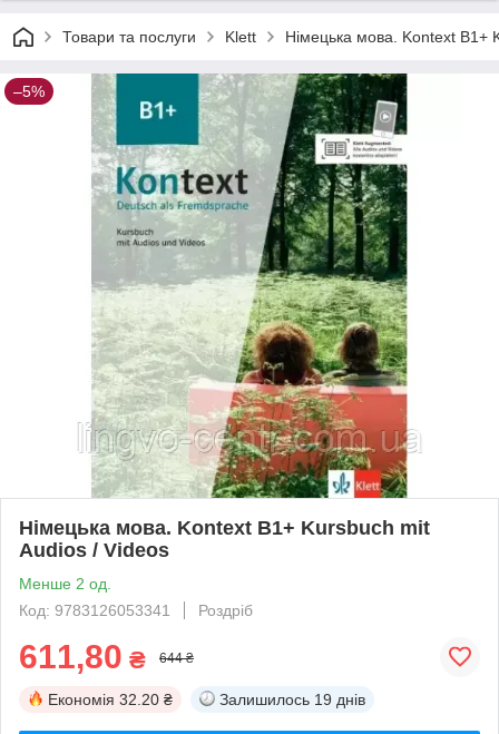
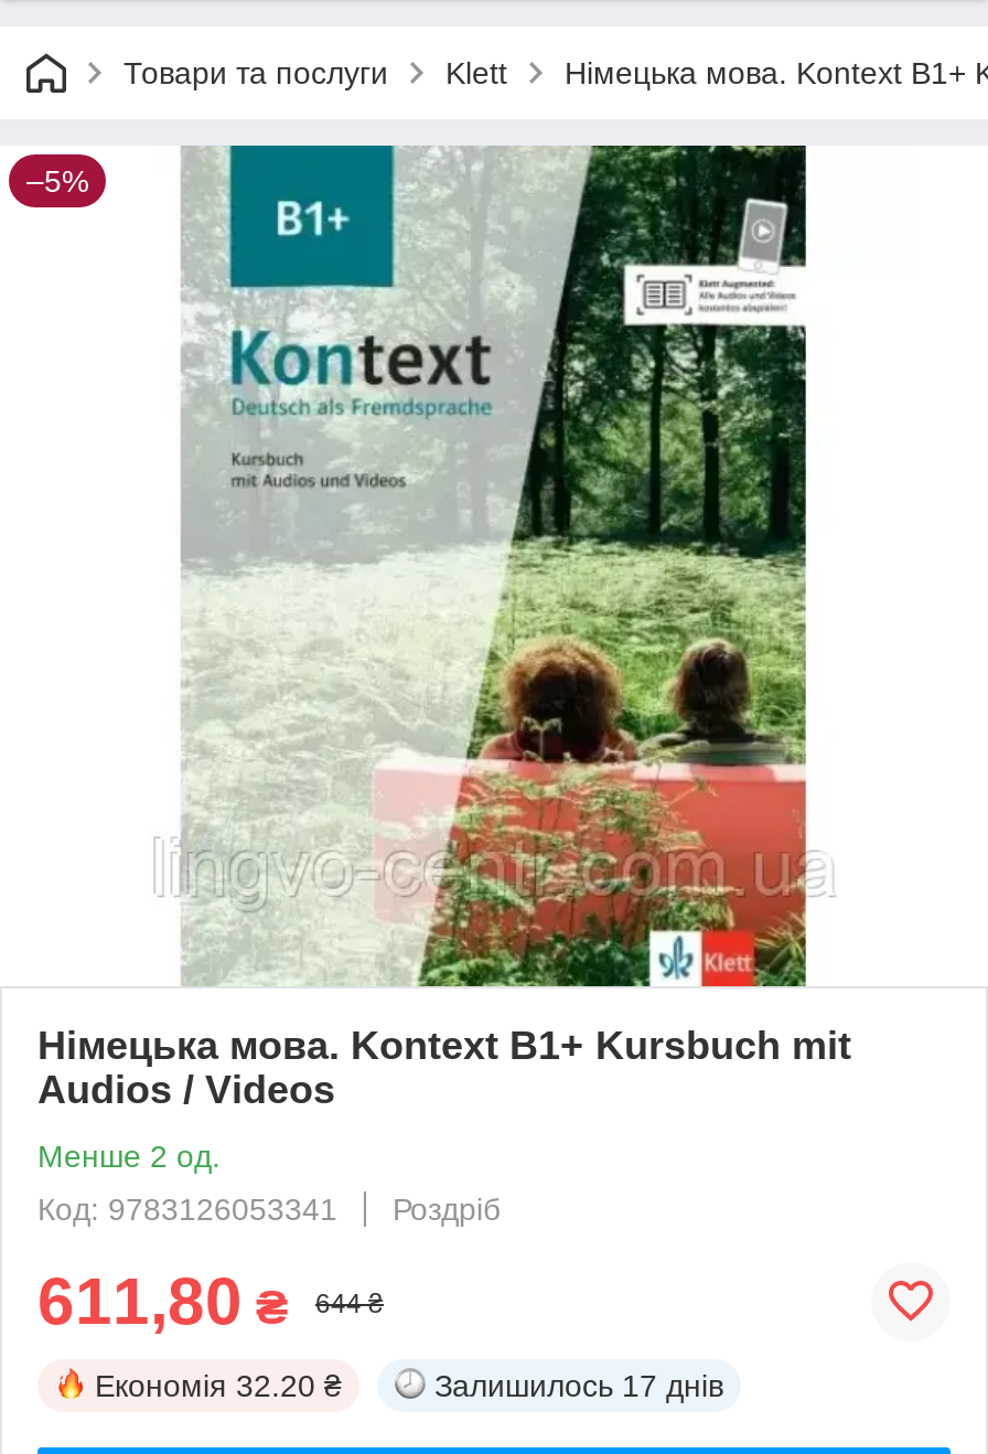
- Залишилось 19 днів
+ Залишилось 17 днів
